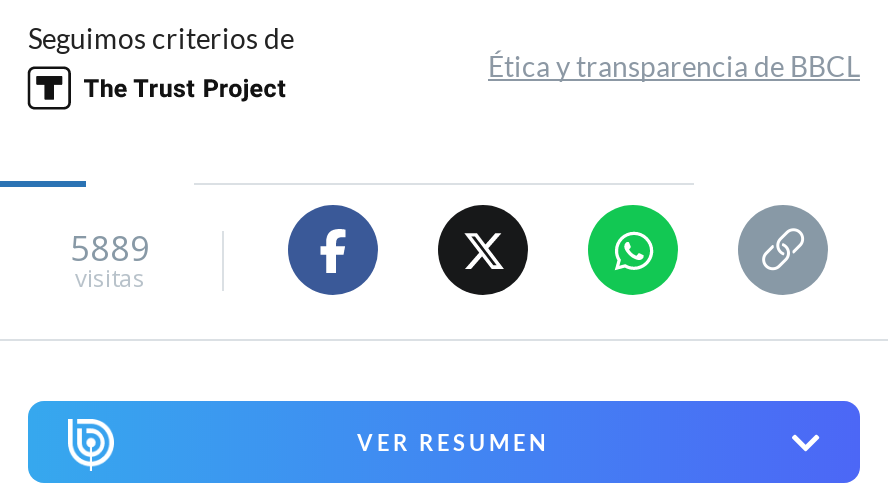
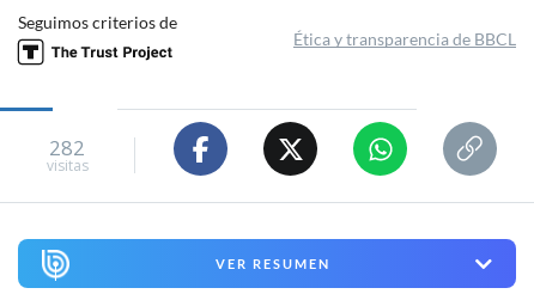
- 5889
+ 282
